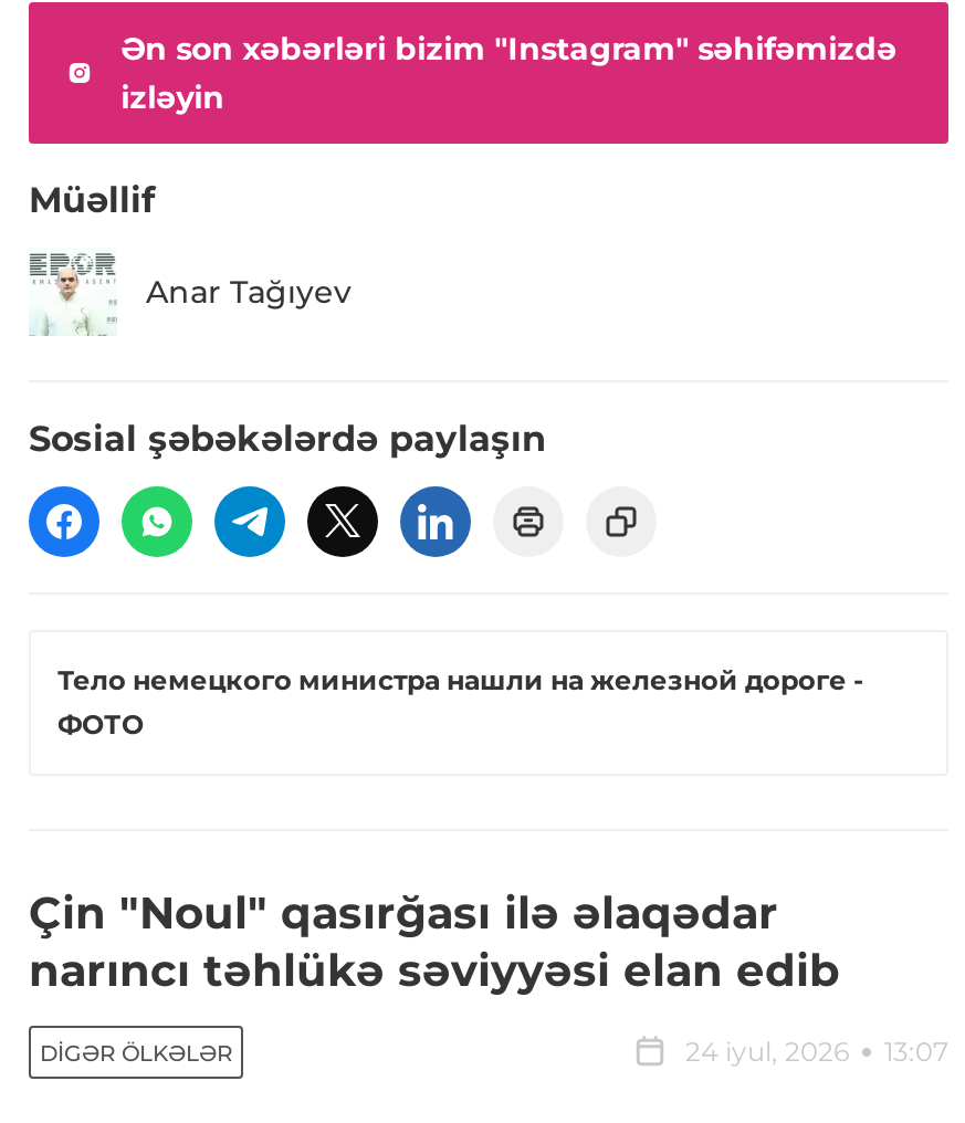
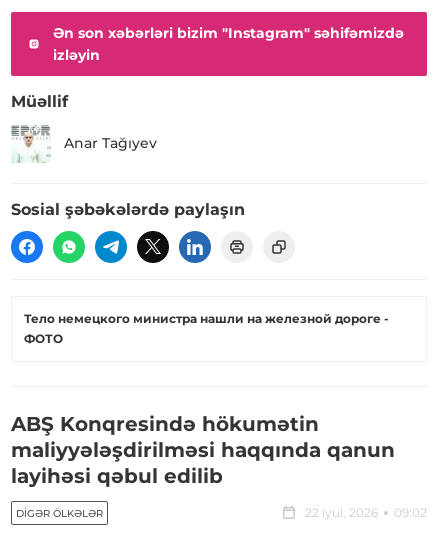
- Çin "Noul" qasırğası ilə əlaqədar
- narıncı təhlükə səviyyəsi elan edib
+ ABŞ Konqresində hökumətin
+ maliyyələşdirilməsi haqqında qanun
+ layihəsi qəbul edilib

- 24 iyul, 2026
- 13:07
+ 22 iyul, 2026
+ 09:02
